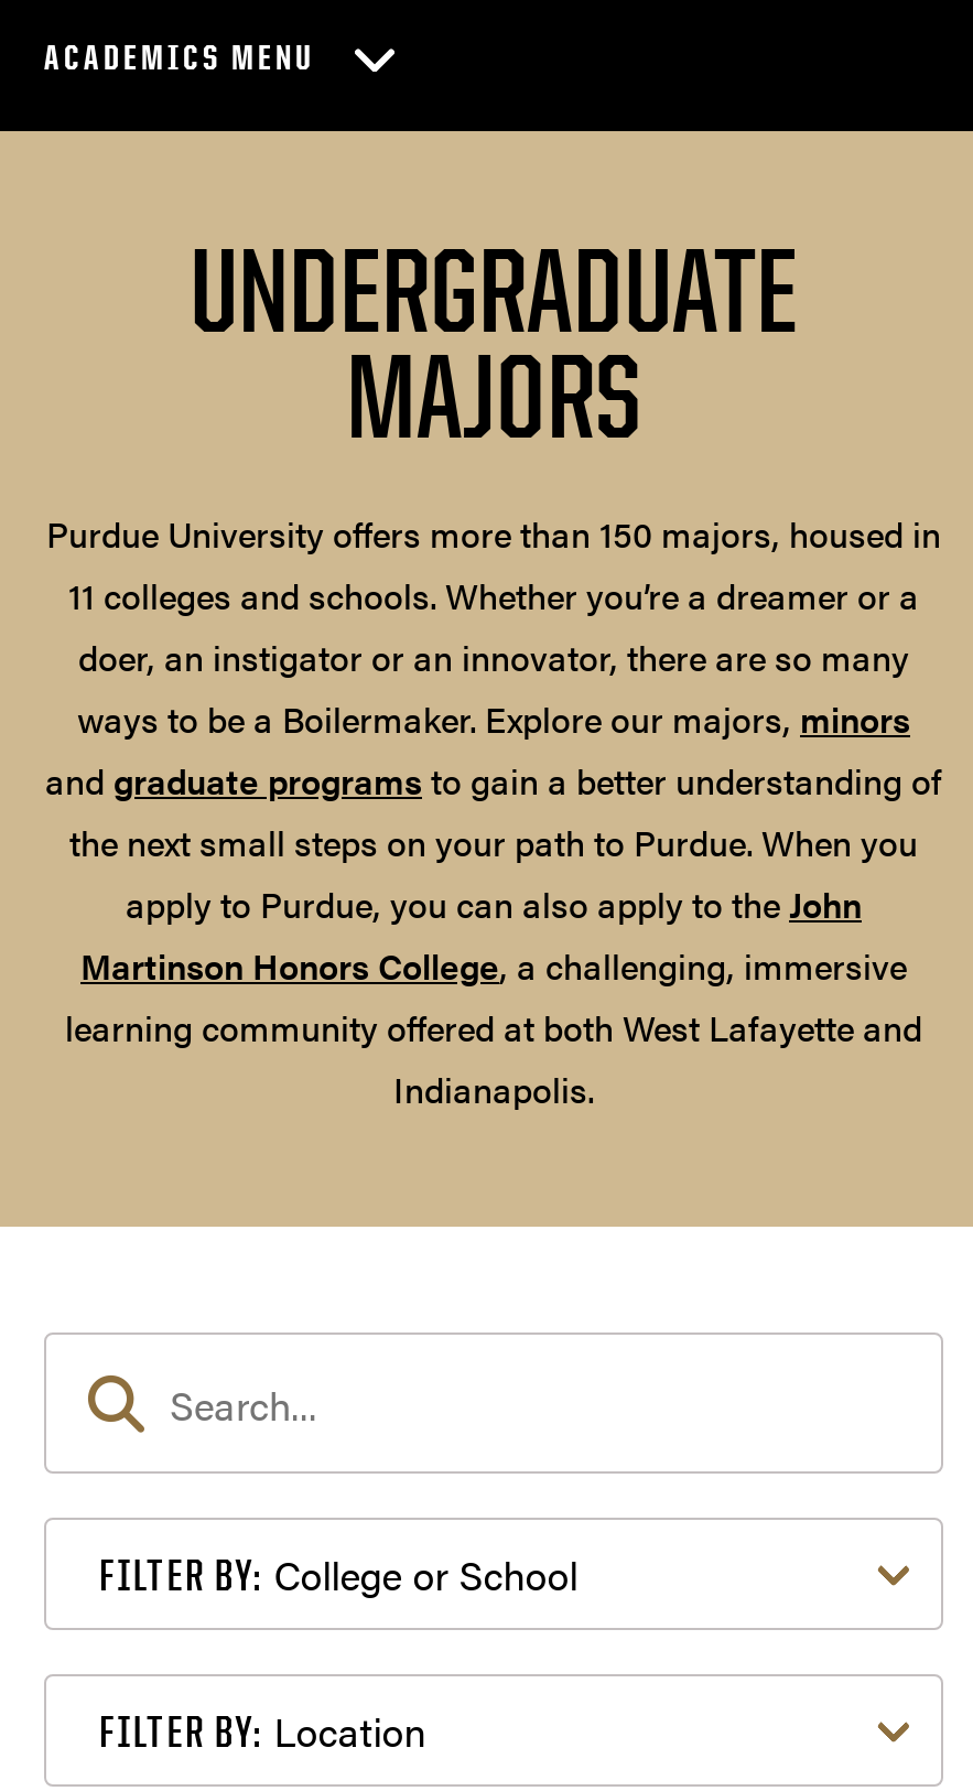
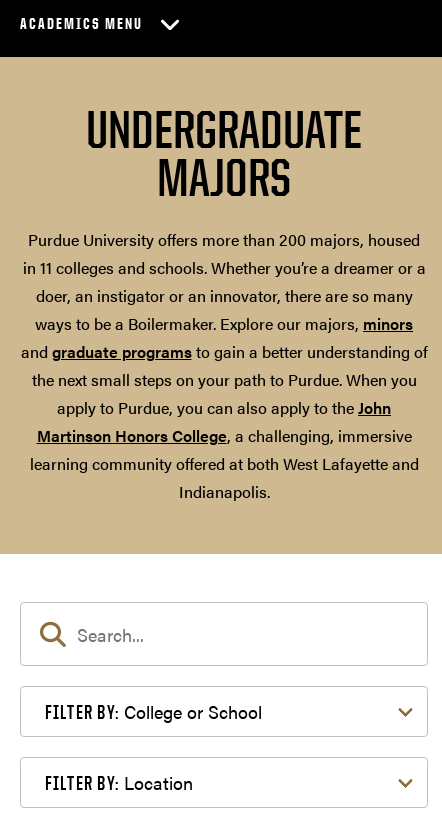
- Purdue University offers more than 150 majors, housed in
- 11 colleges and schools. Whether you’re a dreamer or a
+ Purdue University offers more than 200 majors, housed
+ in 11 colleges and schools. Whether you’re a dreamer or a
